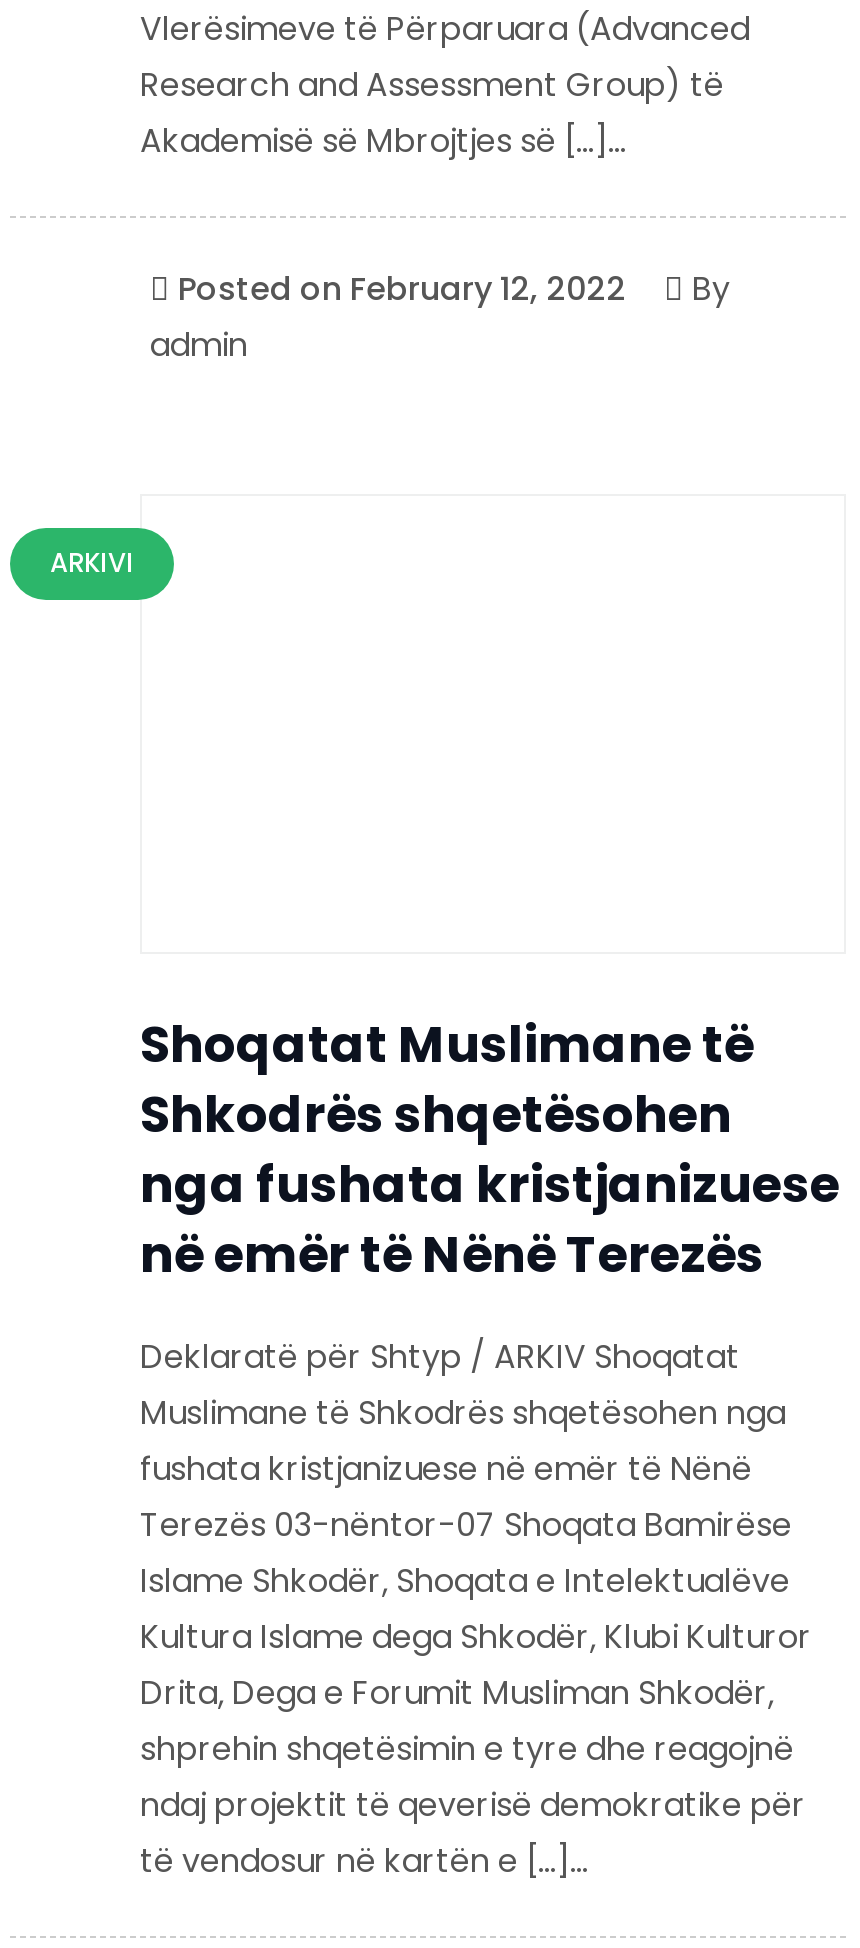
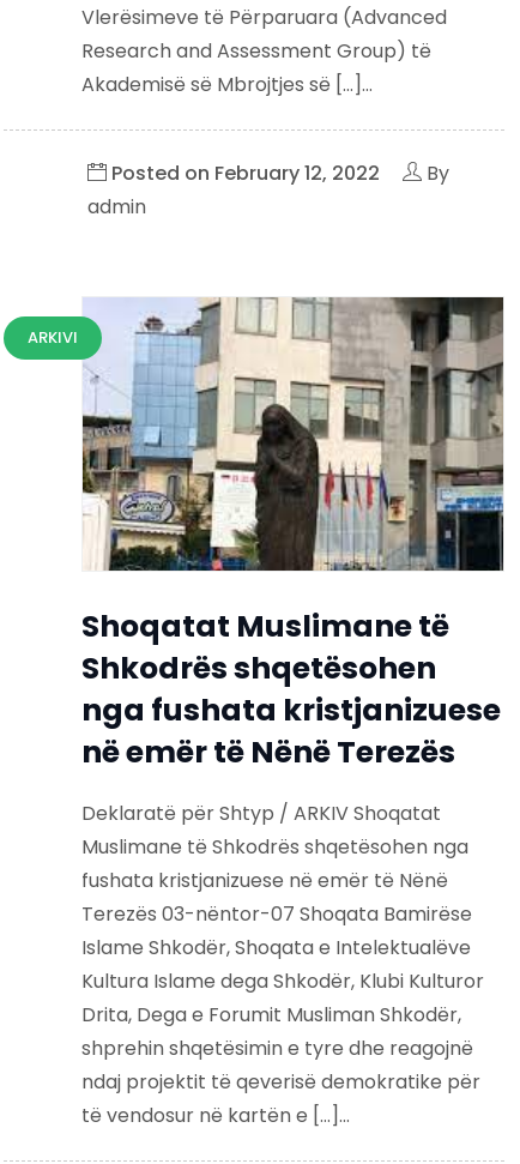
+ [image]
